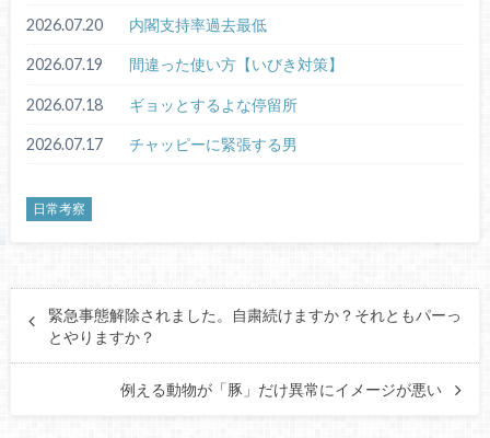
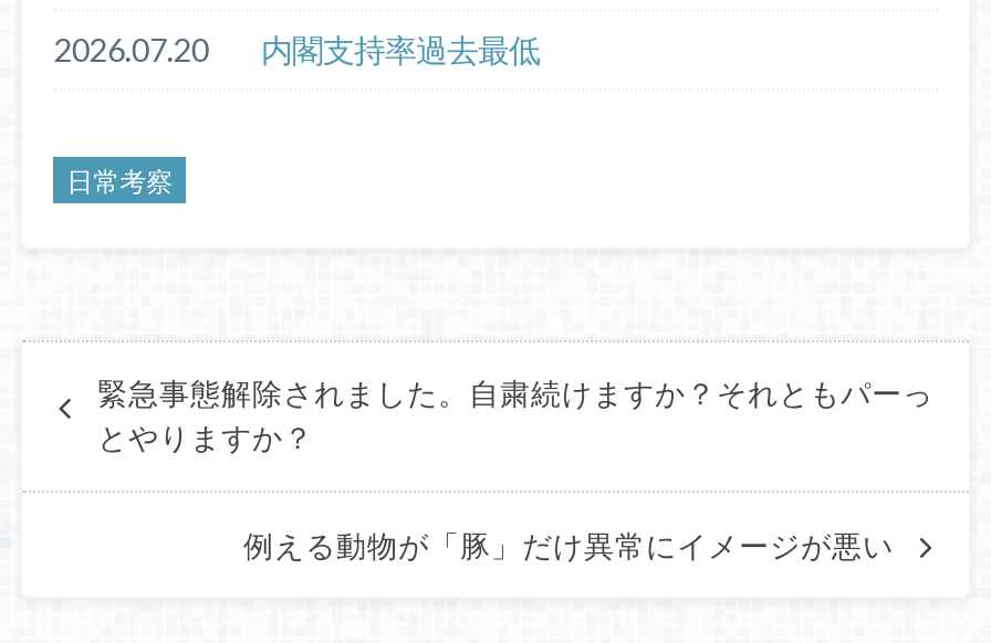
- 2026.07.19
- 間違った使い方【いびき対策】
- 2026.07.18
- ギョッとするよな停留所
- 2026.07.17
- チャッピーに緊張する男
